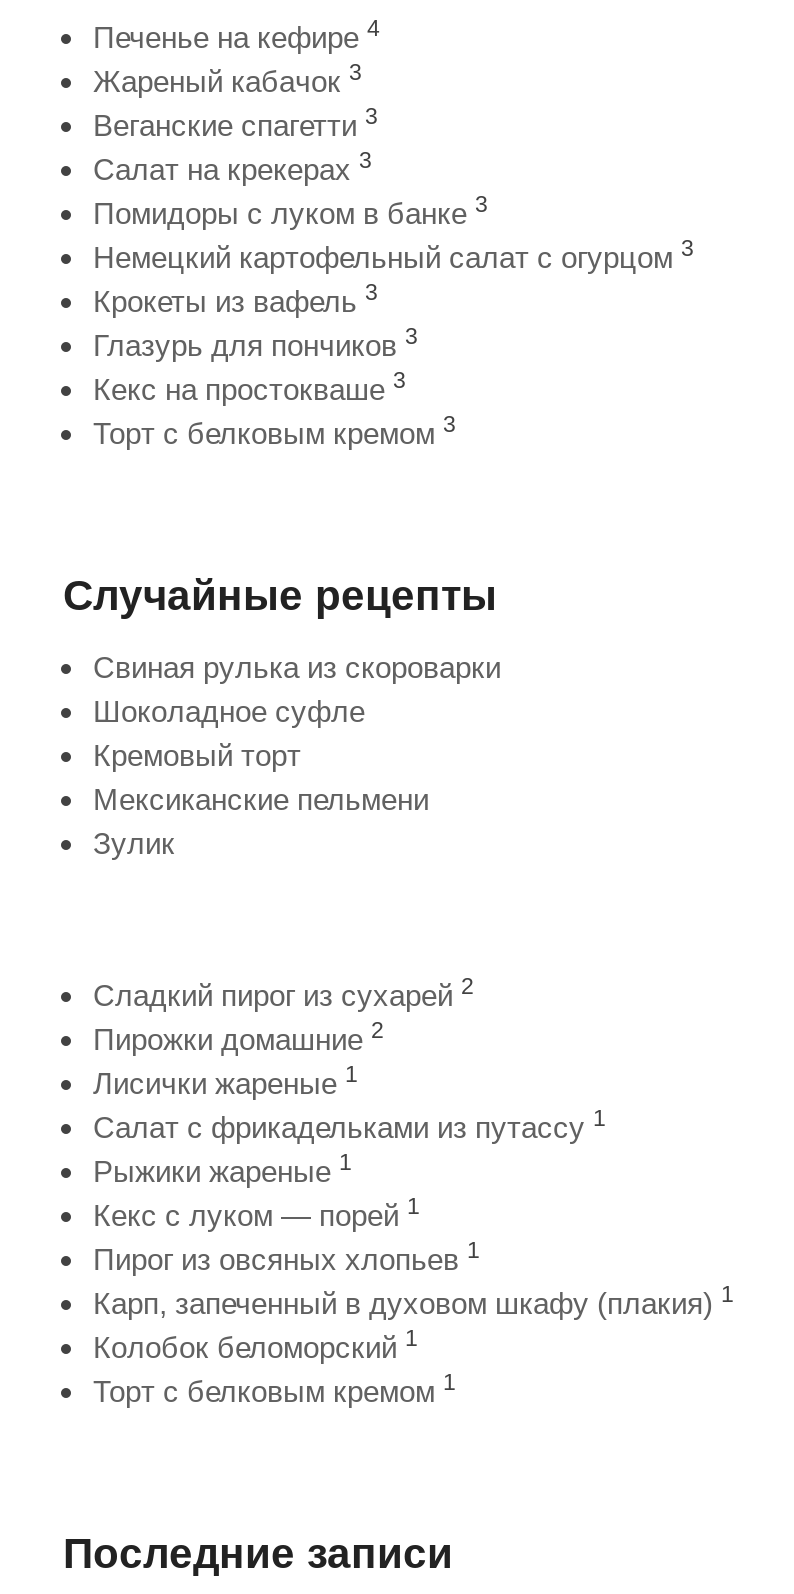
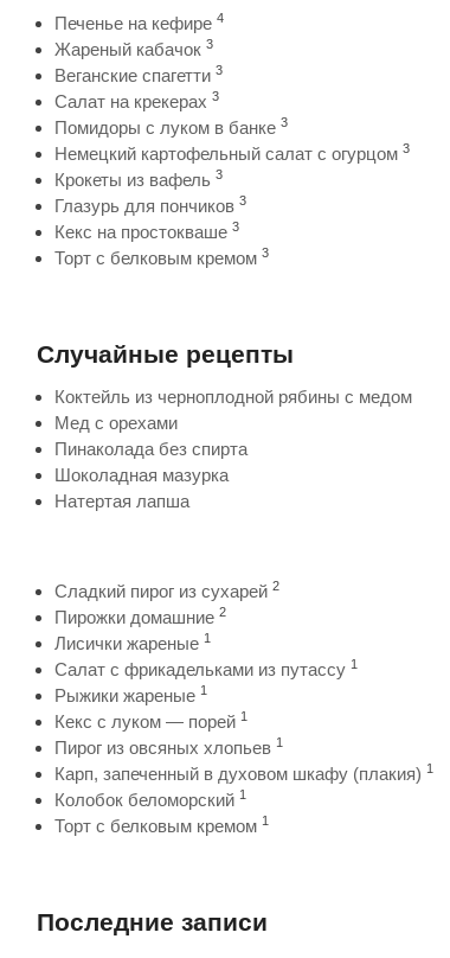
- Свиная рулька из скороварки
- Шоколадное суфле
- Кремовый торт
- Мексиканские пельмени
- Зулик
+ Коктейль из черноплодной рябины с медом
+ Мед с орехами
+ Пинаколада без спирта
+ Шоколадная мазурка
+ Натертая лапша
